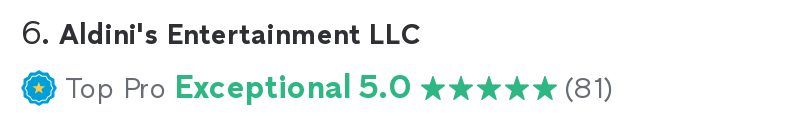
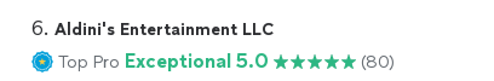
- (81)
+ (80)
